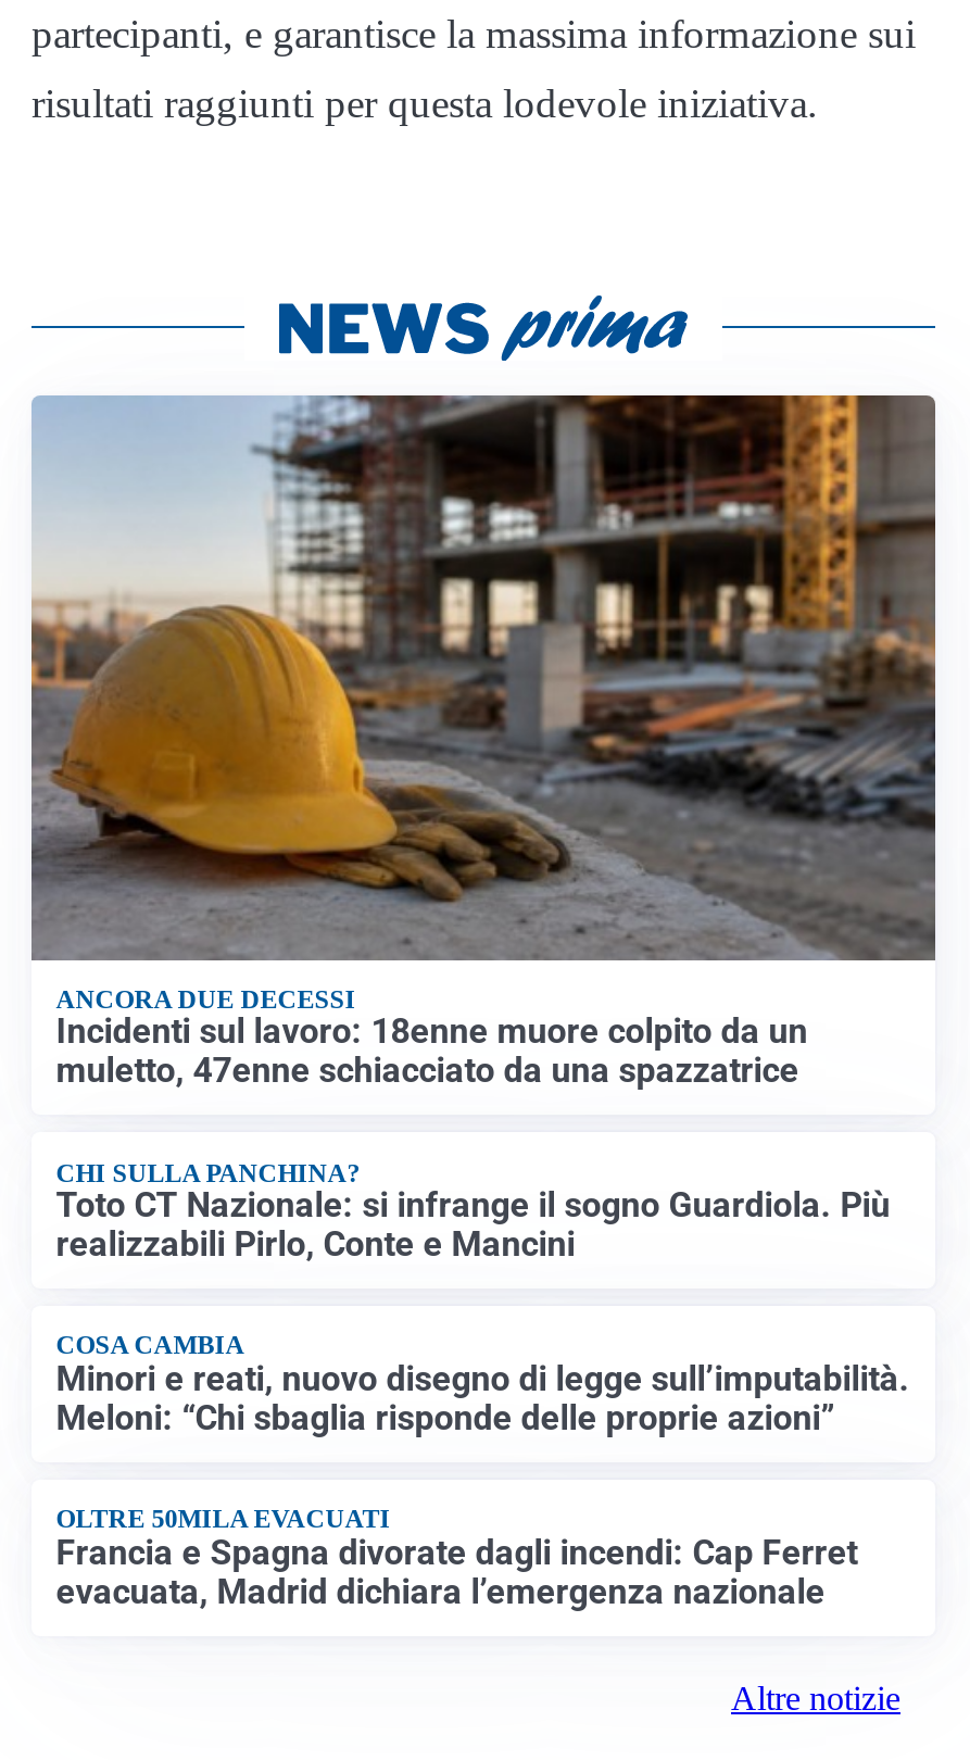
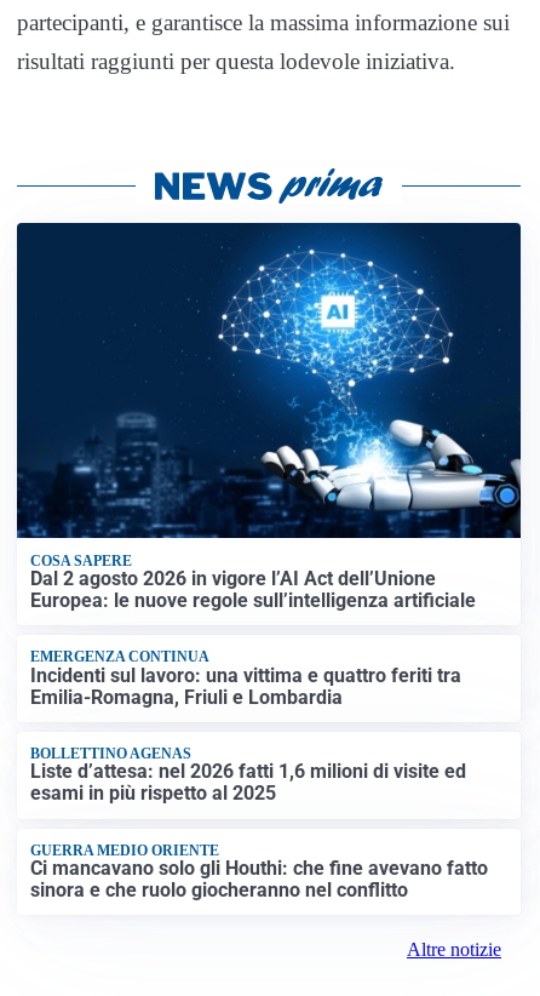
- [image]
- ANCORA DUE DECESSI
- Incidenti sul lavoro: 18enne muore colpito da un
- muletto, 47enne schiacciato da una spazzatrice
+ [image]
+ COSA SAPERE
+ Dal 2 agosto 2026 in vigore l’AI Act dell’Unione
+ Europea: le nuove regole sull’intelligenza artificiale

- CHI SULLA PANCHINA?
- Toto CT Nazionale: si infrange il sogno Guardiola. Più
- realizzabili Pirlo, Conte e Mancini
+ EMERGENZA CONTINUA
+ Incidenti sul lavoro: una vittima e quattro feriti tra
+ Emilia-Romagna, Friuli e Lombardia

- COSA CAMBIA
- Minori e reati, nuovo disegno di legge sull’imputabilità.
- Meloni: “Chi sbaglia risponde delle proprie azioni”
+ BOLLETTINO AGENAS
+ Liste d’attesa: nel 2026 fatti 1,6 milioni di visite ed
+ esami in più rispetto al 2025

- OLTRE 50MILA EVACUATI
- Francia e Spagna divorate dagli incendi: Cap Ferret
- evacuata, Madrid dichiara l’emergenza nazionale
+ GUERRA MEDIO ORIENTE
+ Ci mancavano solo gli Houthi: che fine avevano fatto
+ sinora e che ruolo giocheranno nel conflitto
